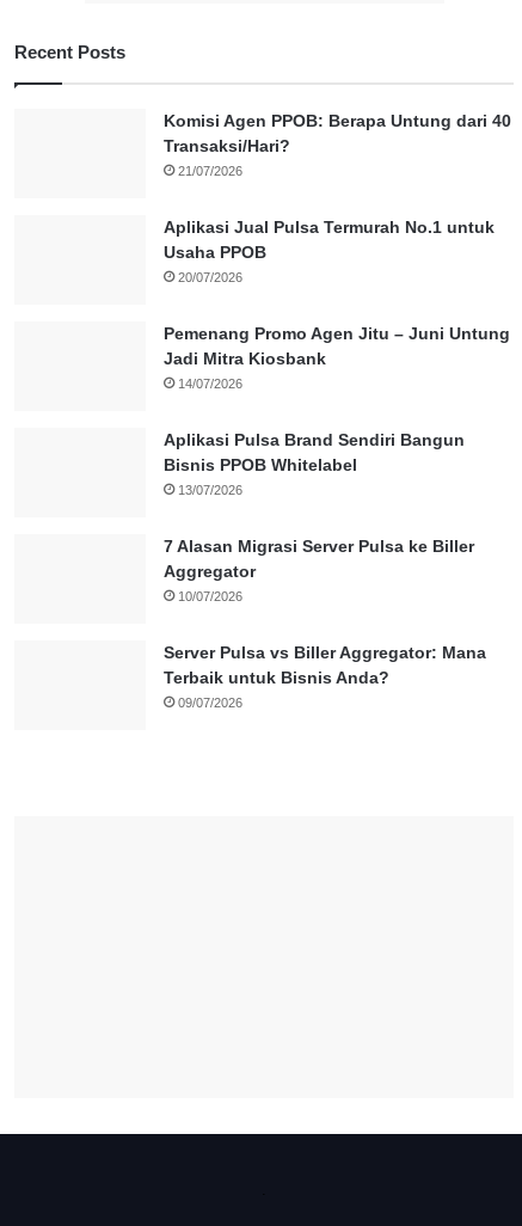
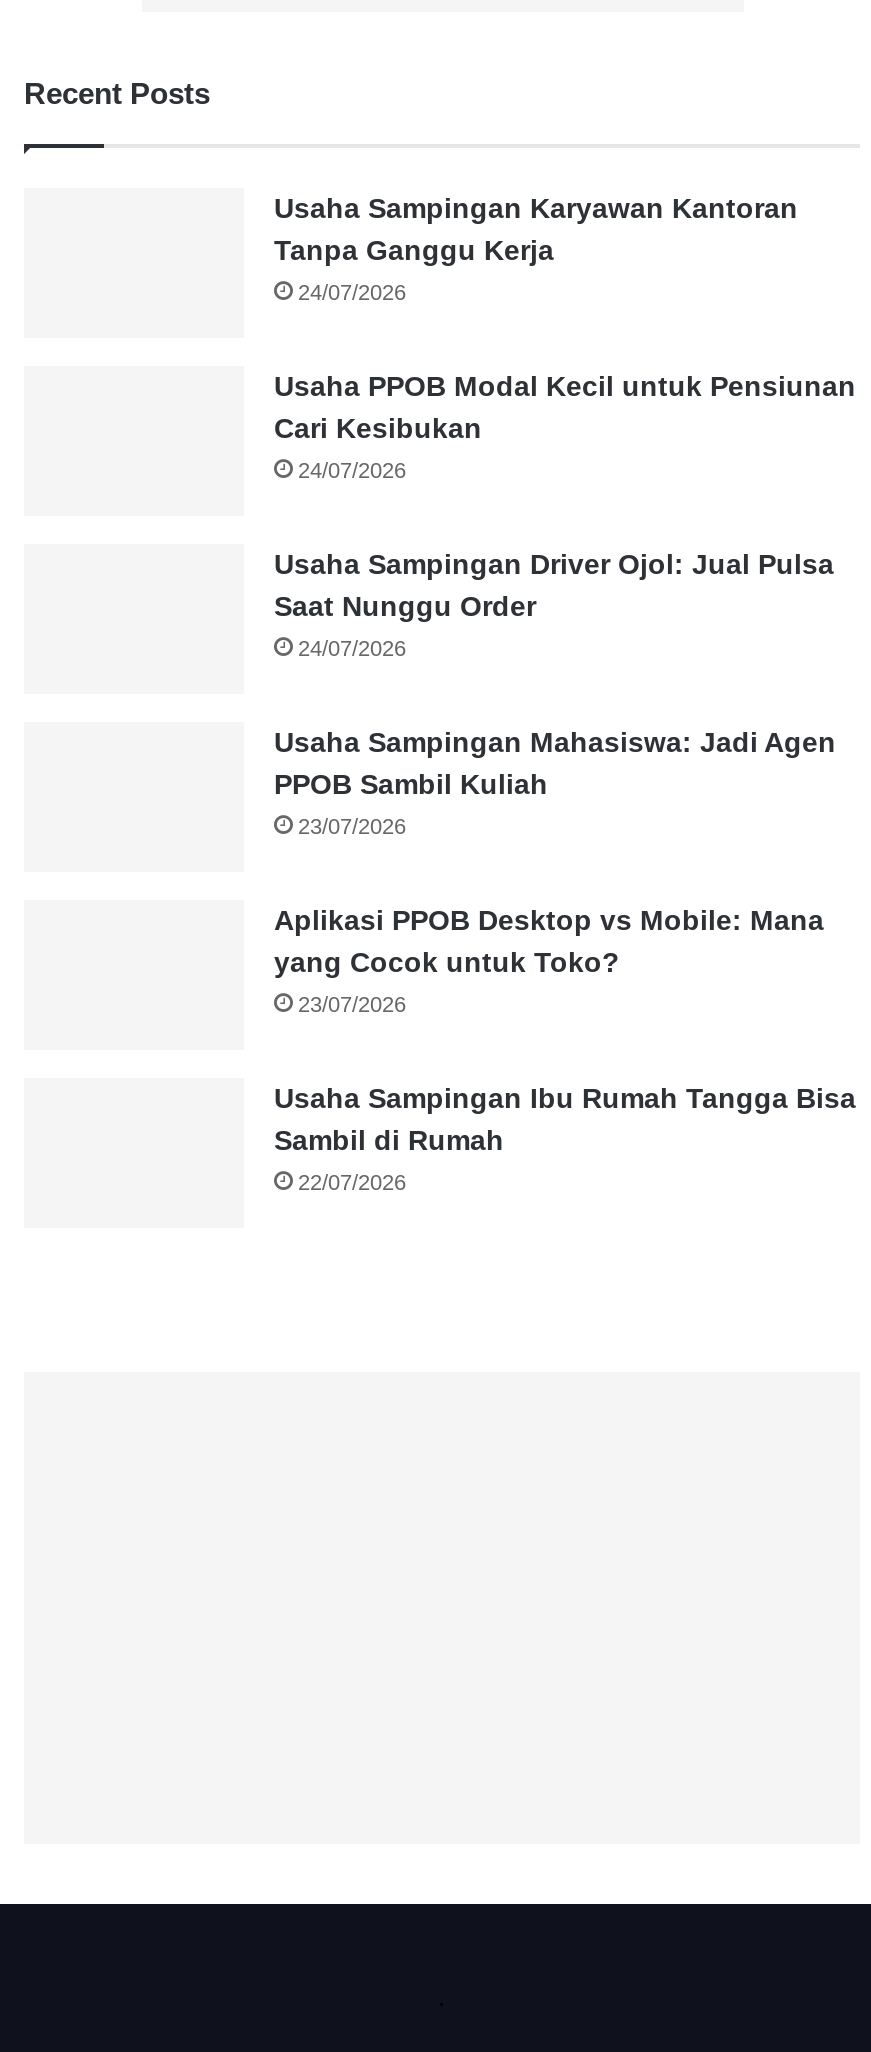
- Komisi Agen PPOB: Berapa Untung dari 40
- Transaksi/Hari?
- 21/07/2026
+ Usaha Sampingan Karyawan Kantoran
+ Tanpa Ganggu Kerja
+ 24/07/2026

- Aplikasi Jual Pulsa Termurah No.1 untuk
- Usaha PPOB
- 20/07/2026
+ Usaha PPOB Modal Kecil untuk Pensiunan
+ Cari Kesibukan
+ 24/07/2026

- Pemenang Promo Agen Jitu – Juni Untung
- Jadi Mitra Kiosbank
- 14/07/2026
+ Usaha Sampingan Driver Ojol: Jual Pulsa
+ Saat Nunggu Order
+ 24/07/2026

- Aplikasi Pulsa Brand Sendiri Bangun
- Bisnis PPOB Whitelabel
- 13/07/2026
+ Usaha Sampingan Mahasiswa: Jadi Agen
+ PPOB Sambil Kuliah
+ 23/07/2026

- 7 Alasan Migrasi Server Pulsa ke Biller
- Aggregator
- 10/07/2026
+ Aplikasi PPOB Desktop vs Mobile: Mana
+ yang Cocok untuk Toko?
+ 23/07/2026

- Server Pulsa vs Biller Aggregator: Mana
- Terbaik untuk Bisnis Anda?
- 09/07/2026
+ Usaha Sampingan Ibu Rumah Tangga Bisa
+ Sambil di Rumah
+ 22/07/2026
